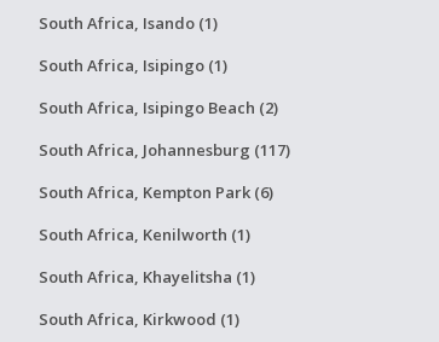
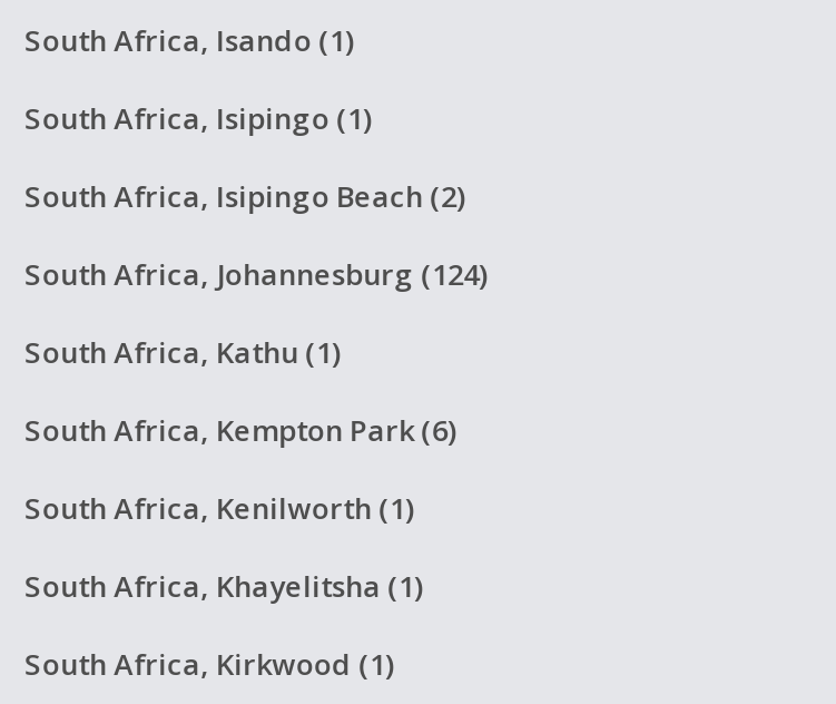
- South Africa, Johannesburg (117)
+ South Africa, Johannesburg (124)
+ South Africa, Kathu (1)
